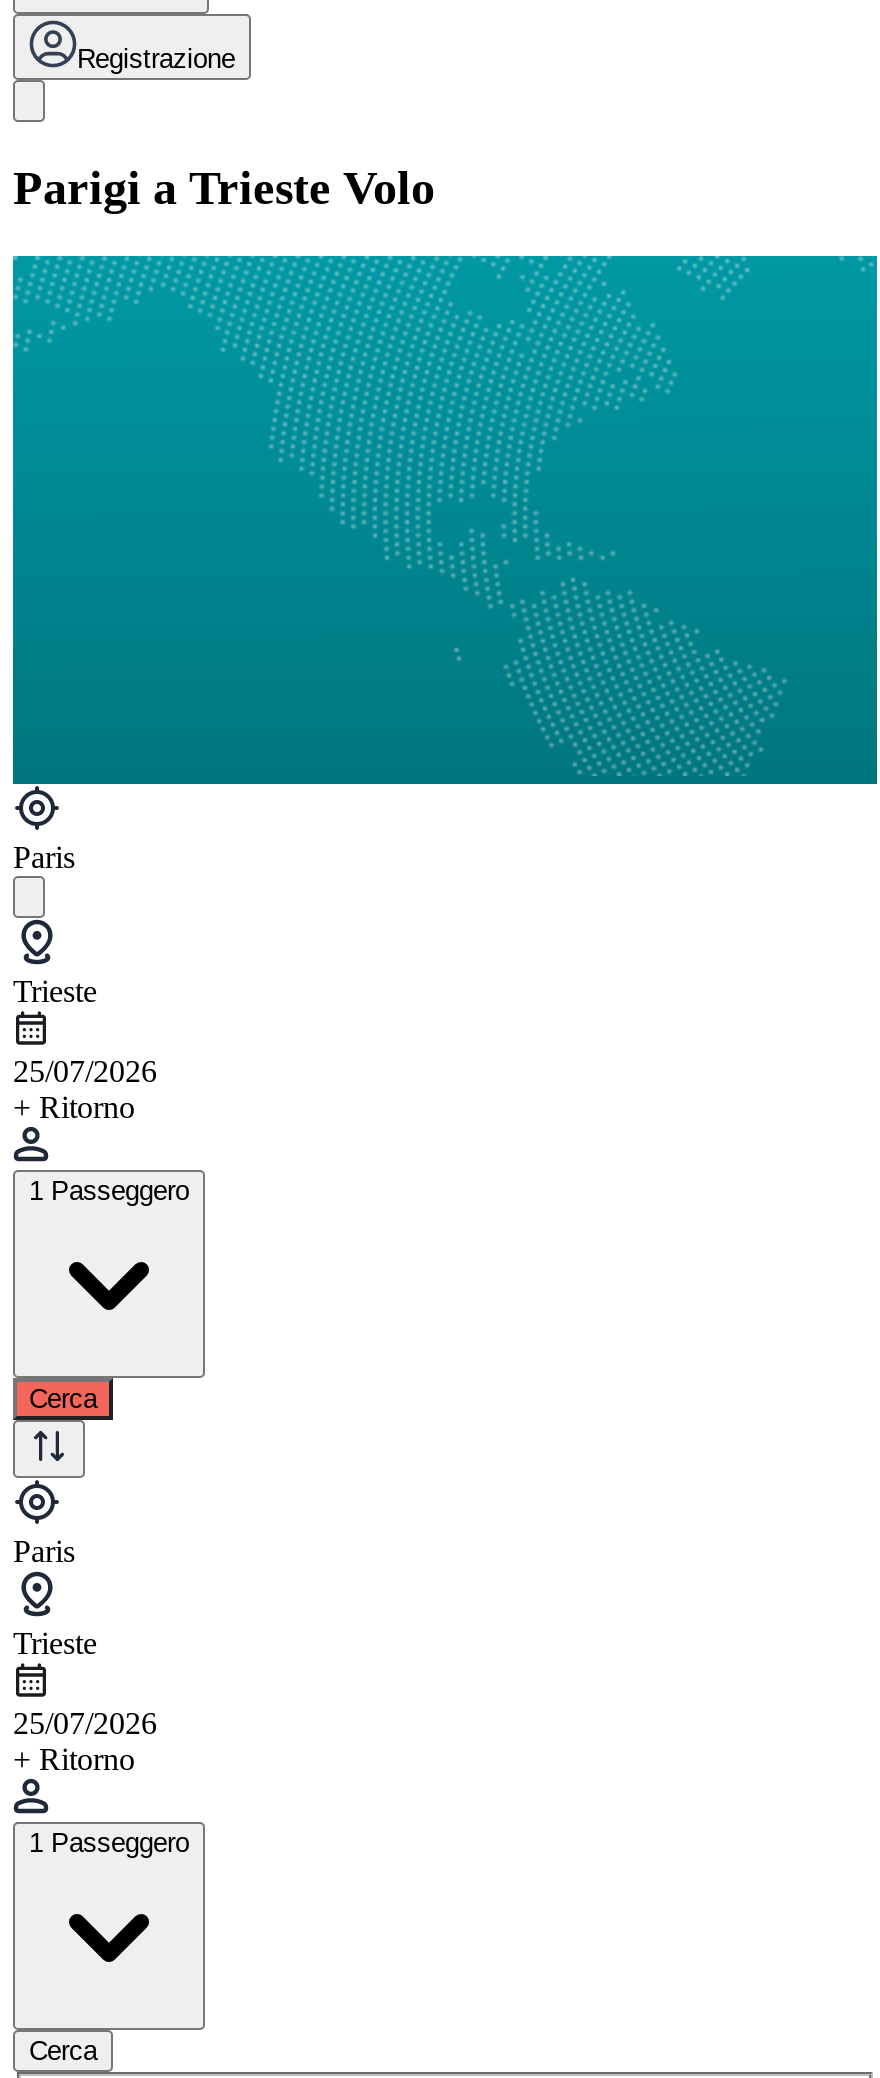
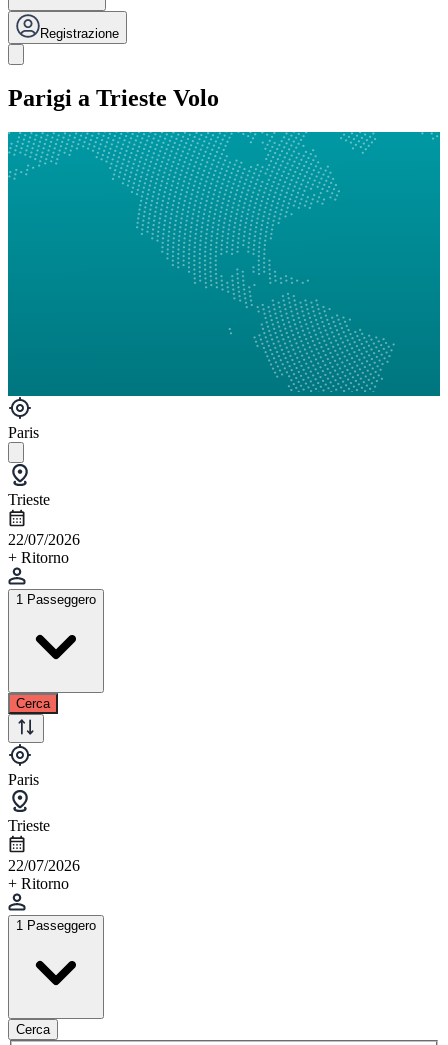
- 25/07/2026
+ 22/07/2026

- 25/07/2026
+ 22/07/2026
